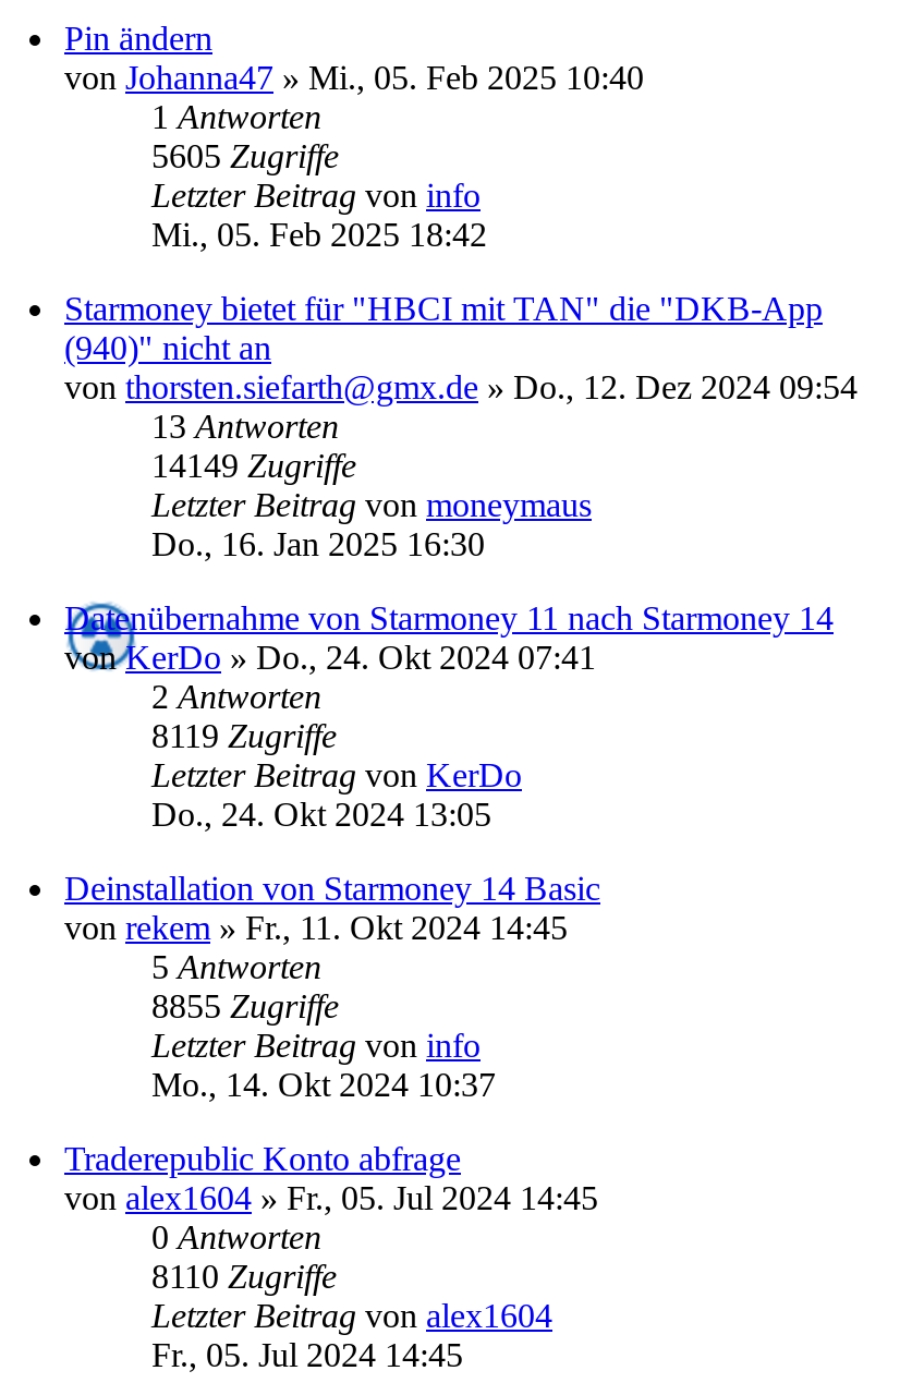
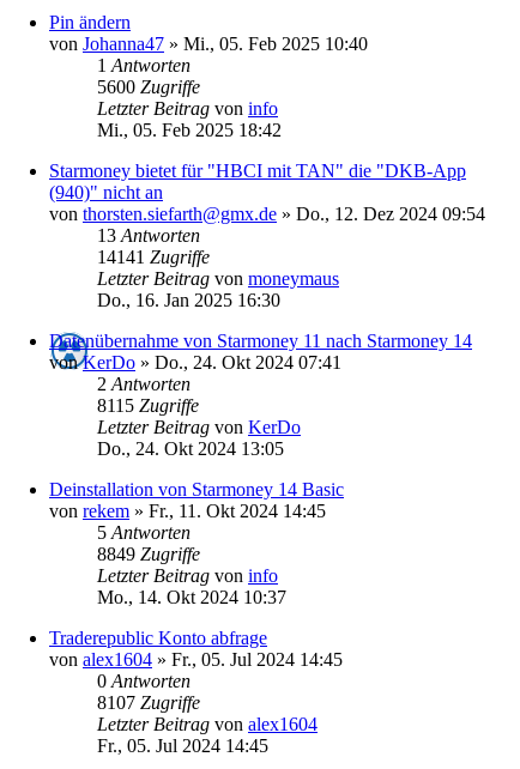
- 5605 Zugriffe
+ 5600 Zugriffe

- 14149 Zugriffe
+ 14141 Zugriffe

- 8119 Zugriffe
+ 8115 Zugriffe

- 8855 Zugriffe
+ 8849 Zugriffe

- 8110 Zugriffe
+ 8107 Zugriffe
